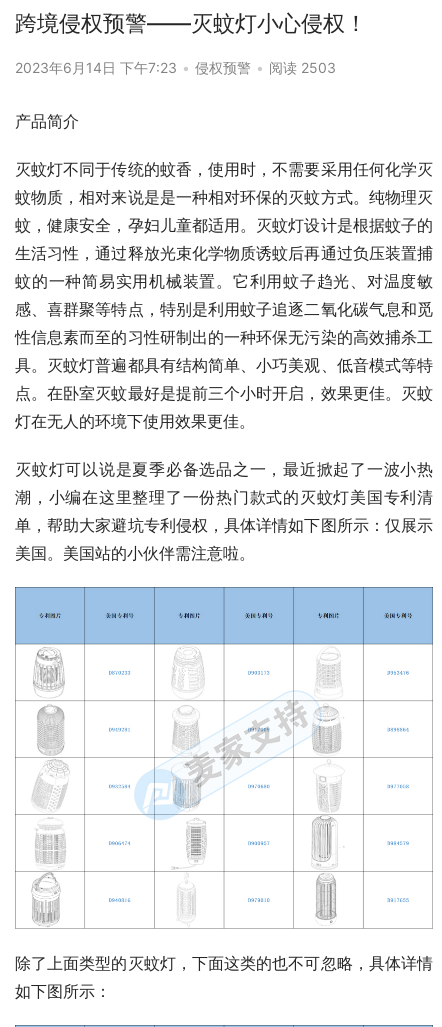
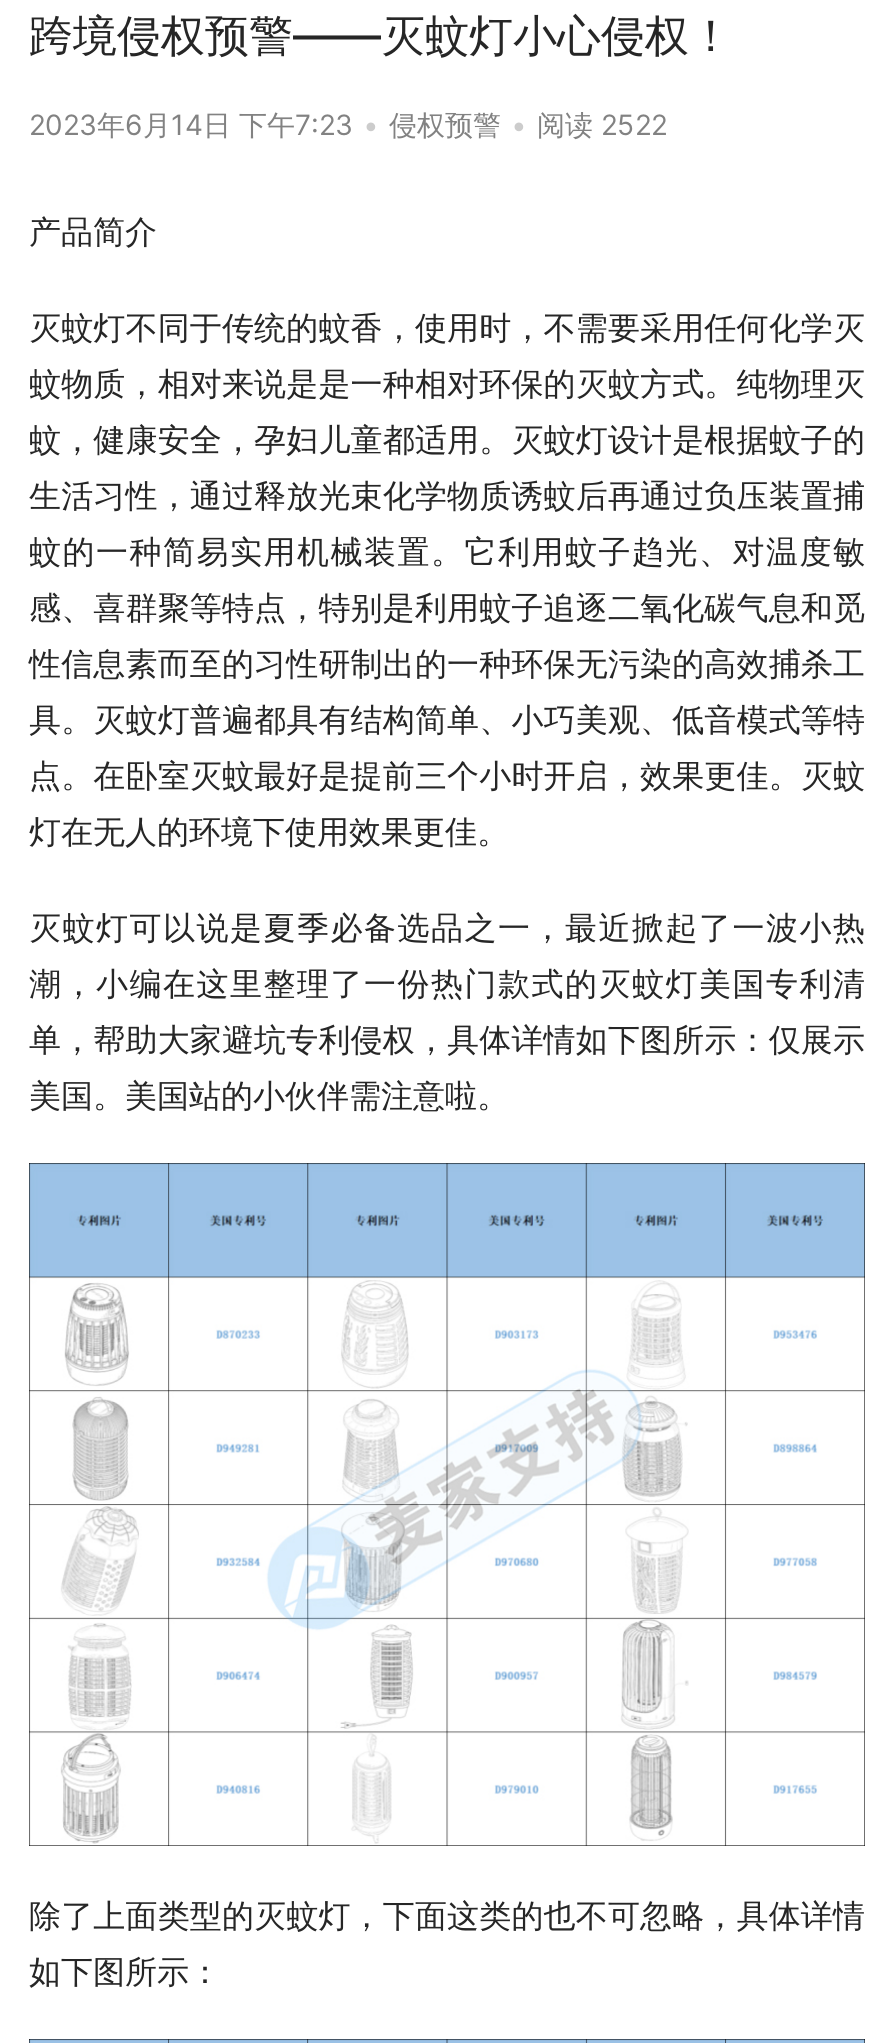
- 2023年6月14日 下午7:23 • 侵权预警 • 阅读 2503
+ 2023年6月14日 下午7:23 • 侵权预警 • 阅读 2522
